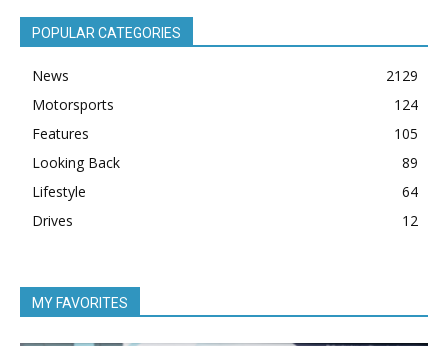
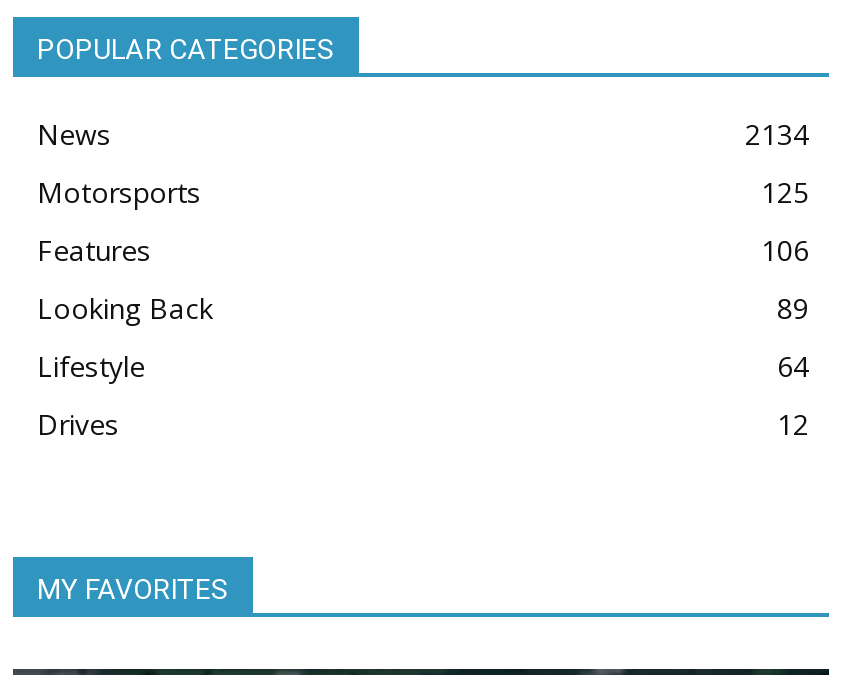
- 2129
+ 2134

- 124
+ 125

- 105
+ 106
